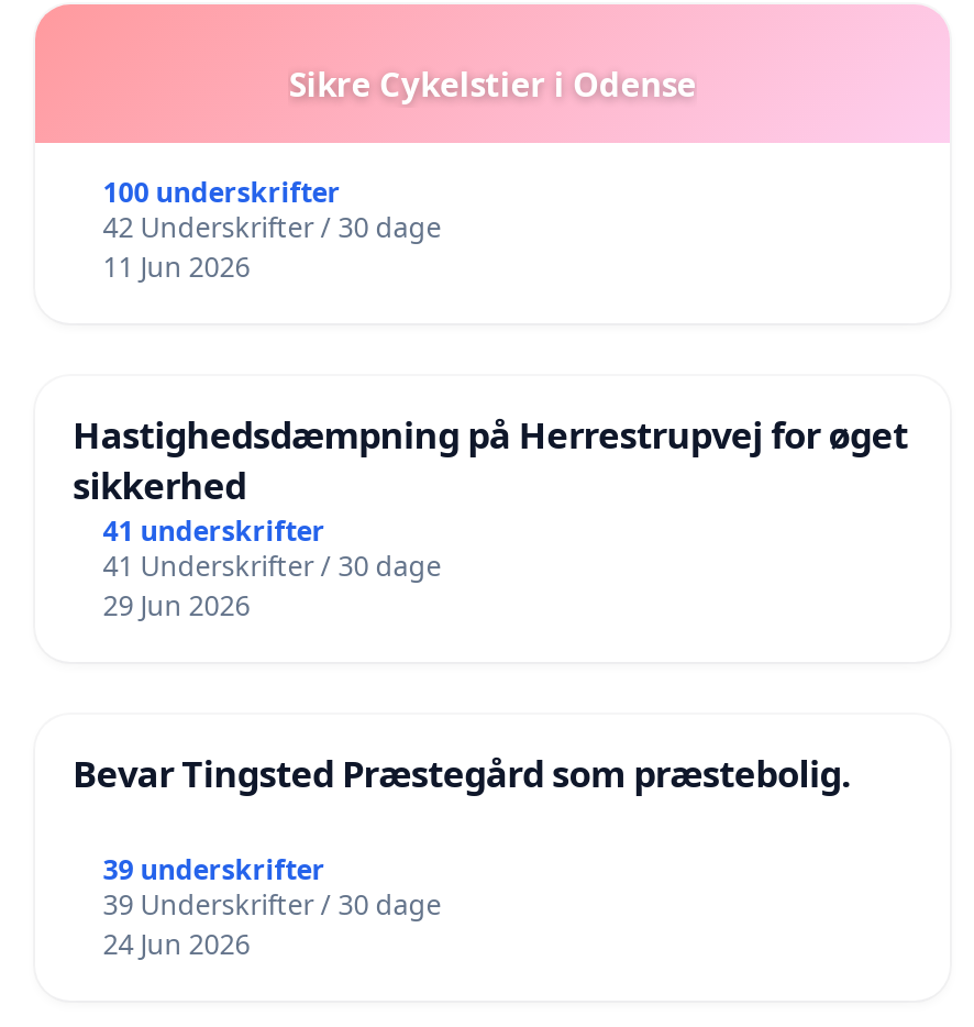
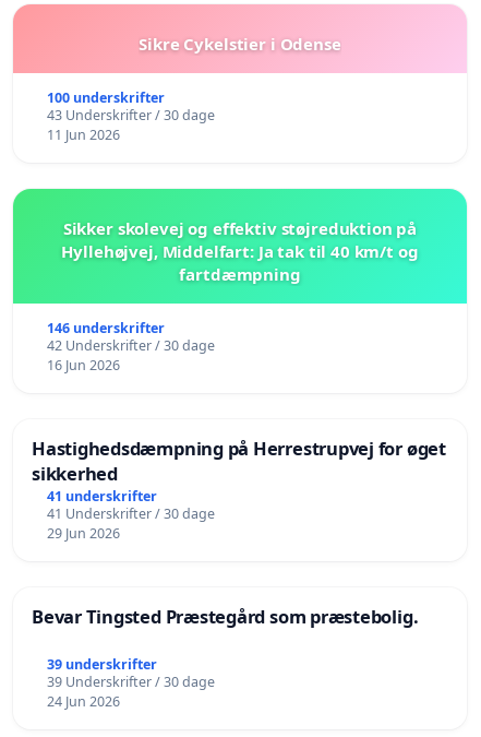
moved down: 42 Underskrifter / 30 dage

+ 43 Underskrifter / 30 dage

+ [image]
+ Sikker skolevej og effektiv støjreduktion på
+ Hyllehøjvej, Middelfart: Ja tak til 40 km/t og
+ fartdæmpning
+ 146 underskrifter
+ 16 Jun 2026
